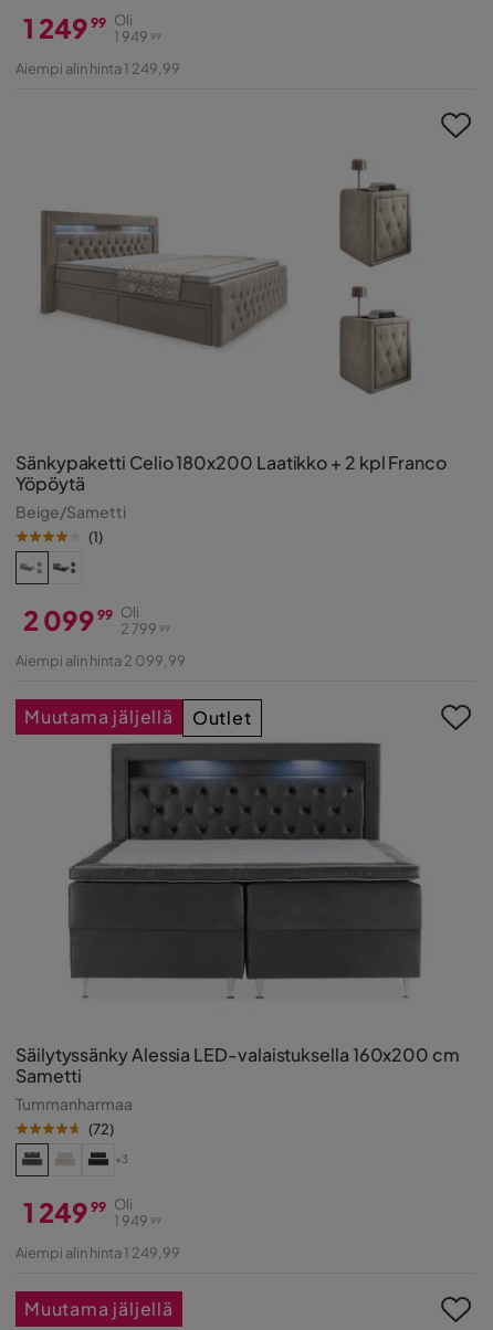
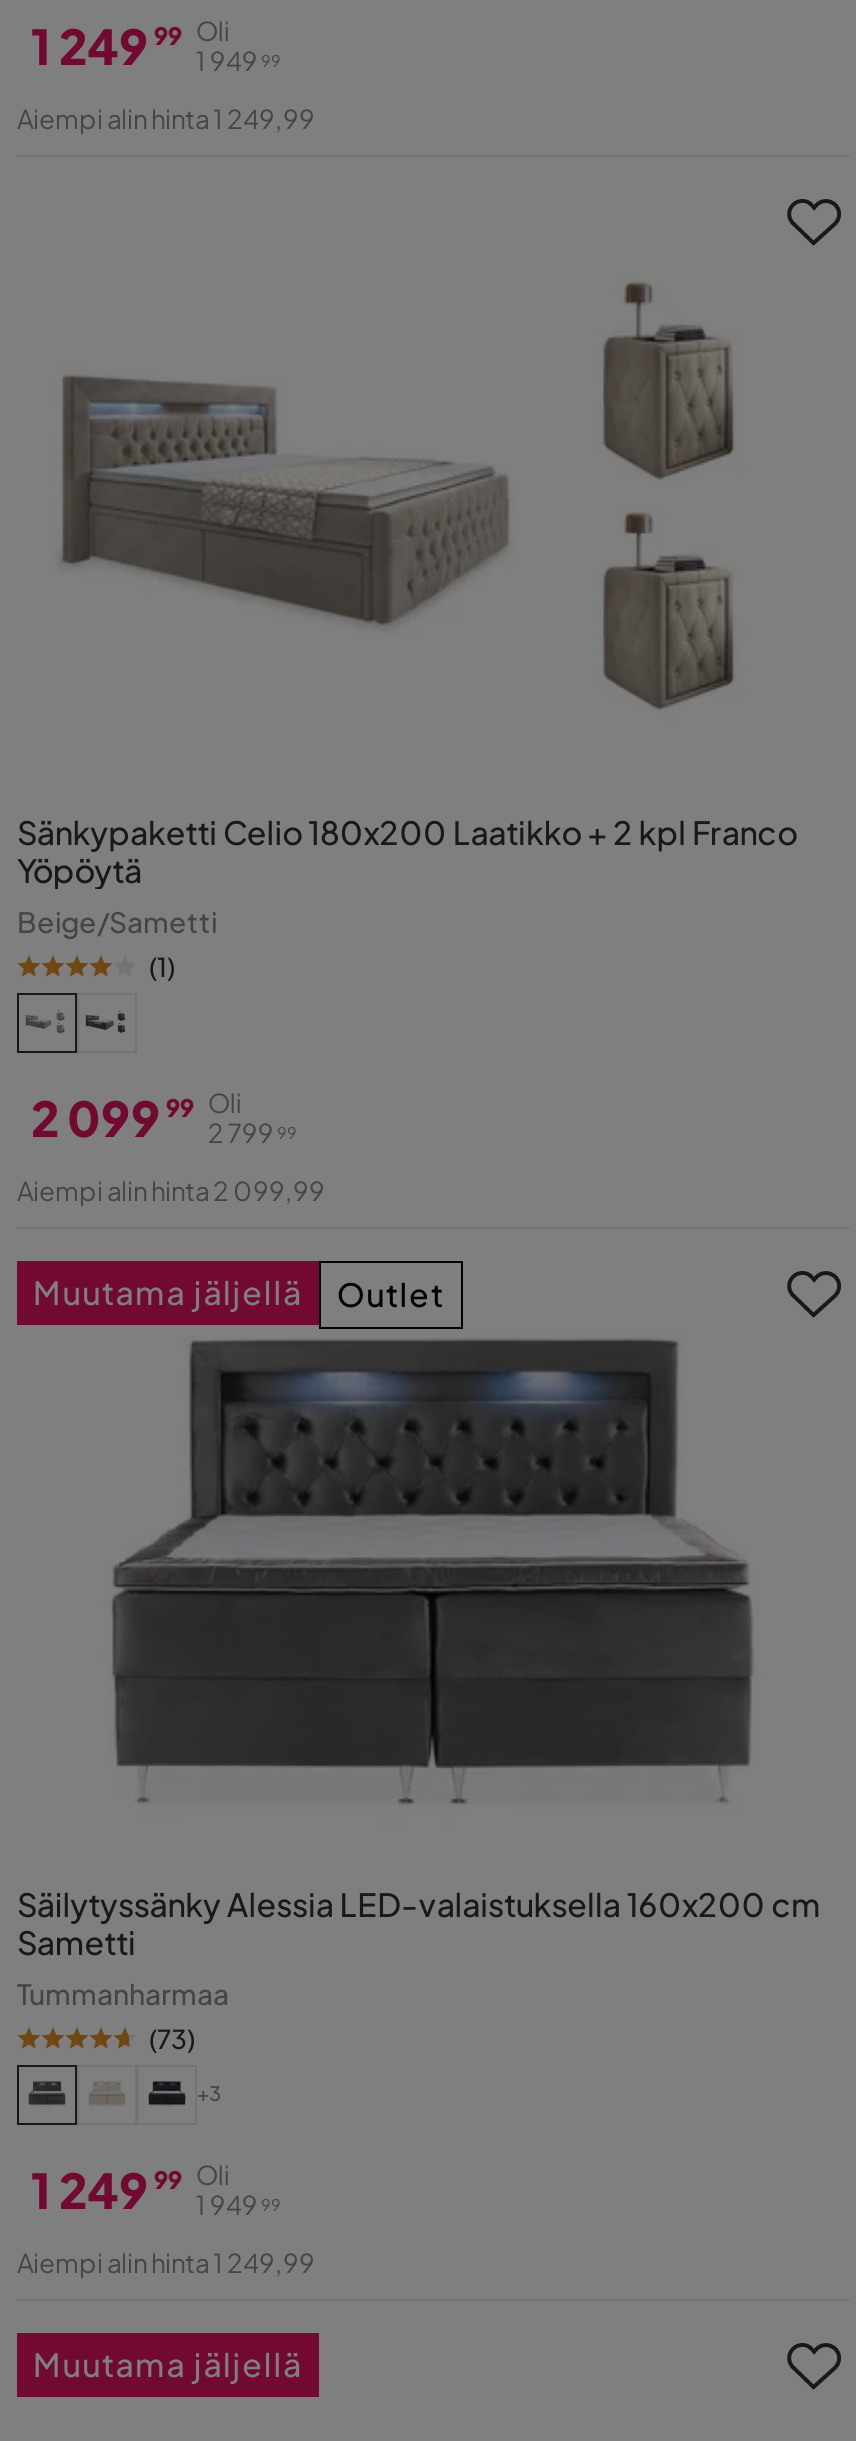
- (72)
+ (73)
